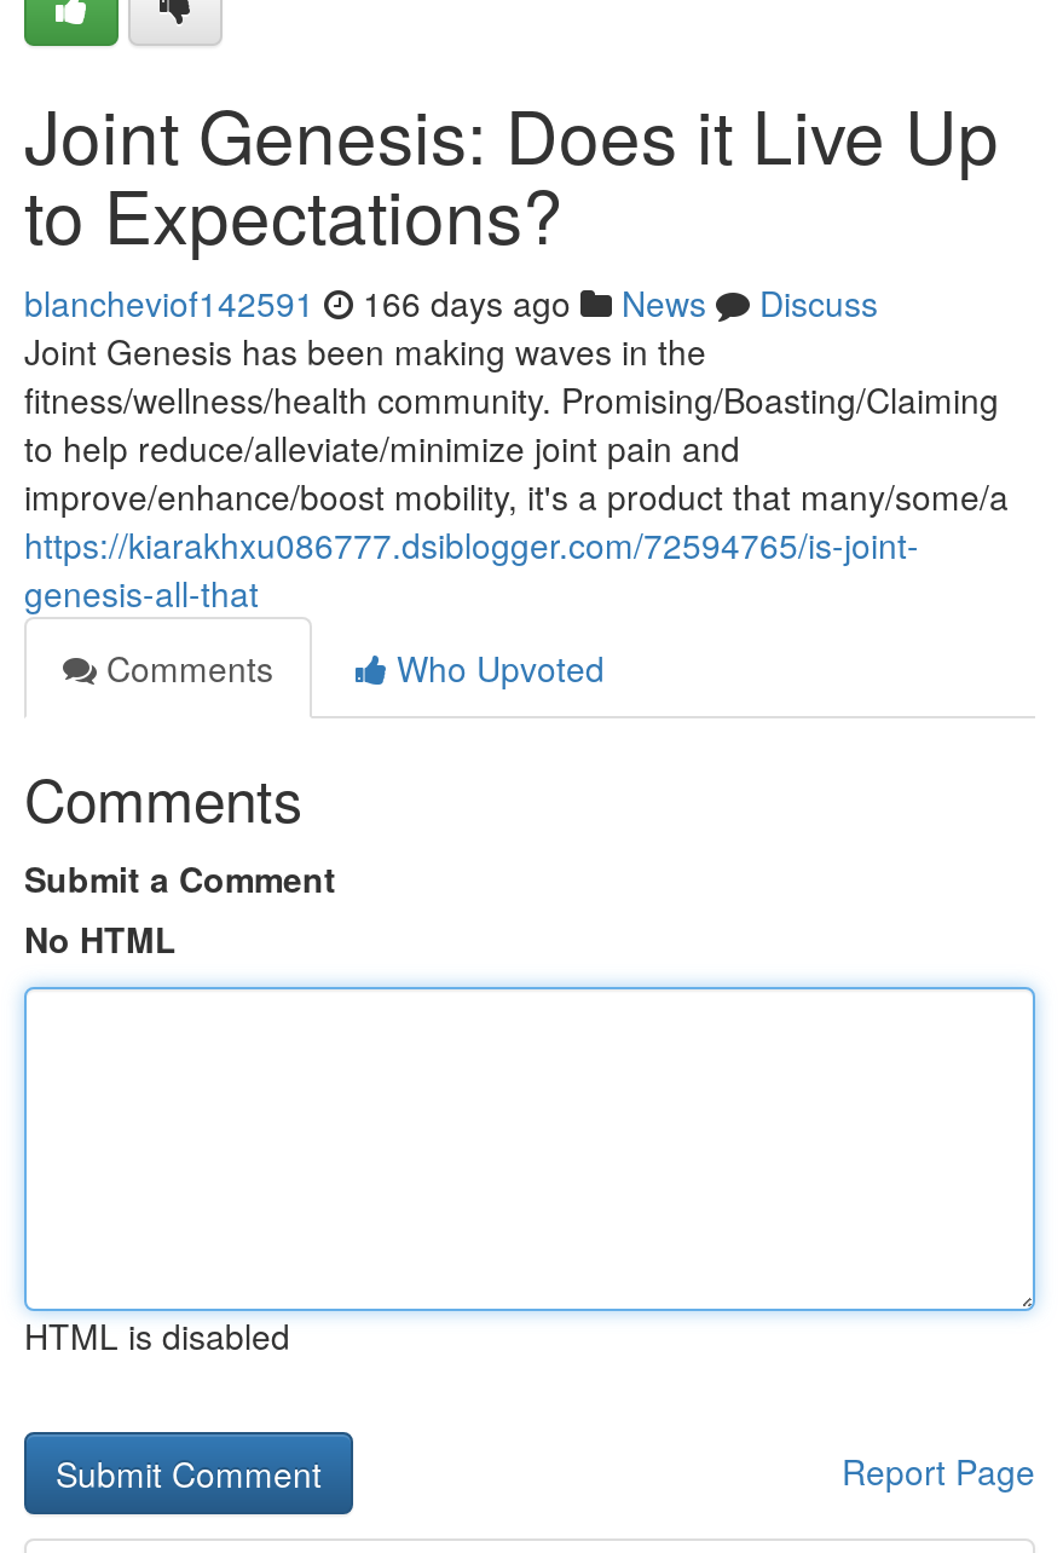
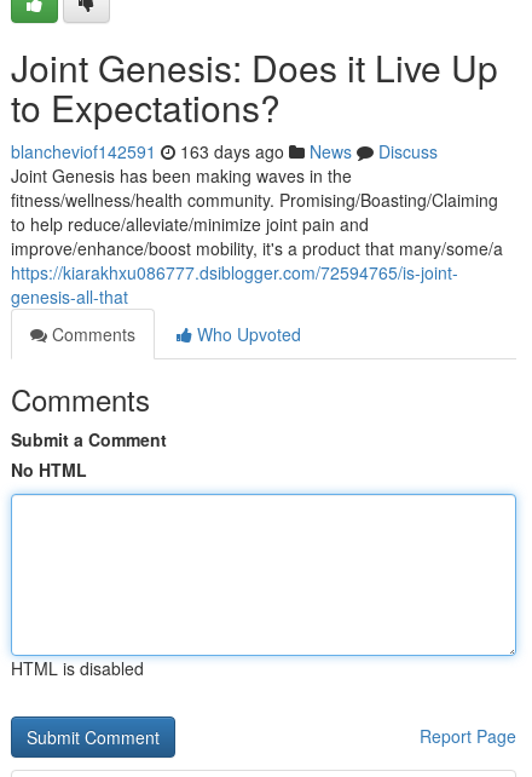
- blancheviof142591 166 days ago News Discuss
+ blancheviof142591 163 days ago News Discuss
